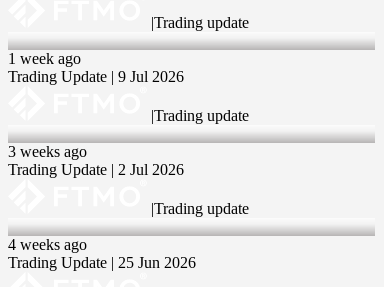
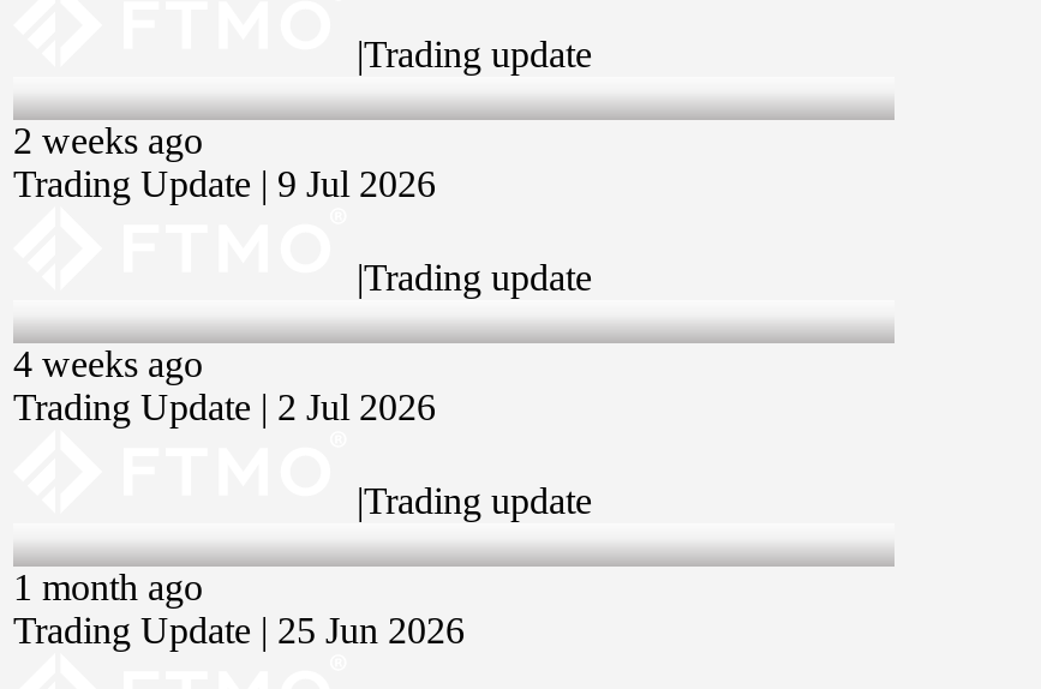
- 1 week ago
+ 2 weeks ago

- 3 weeks ago
+ 4 weeks ago

- 4 weeks ago
+ 1 month ago
